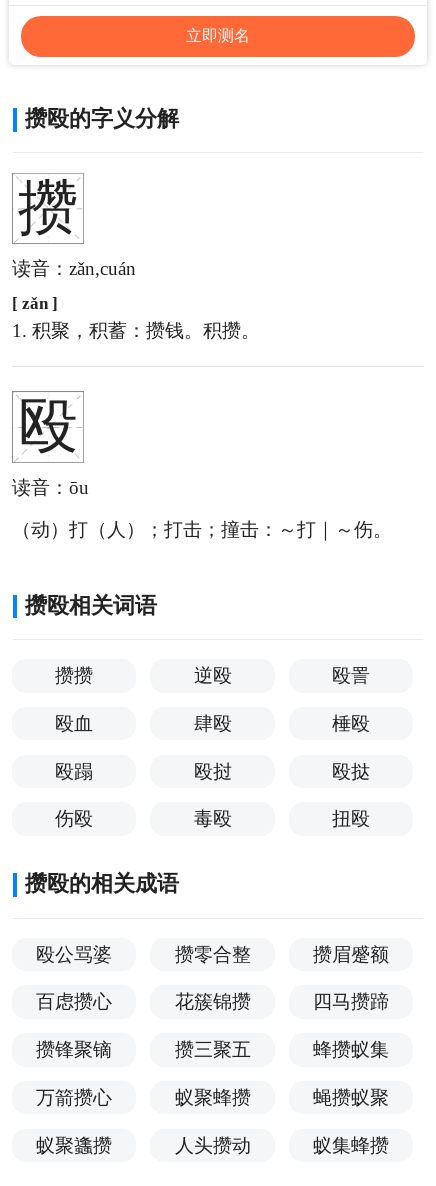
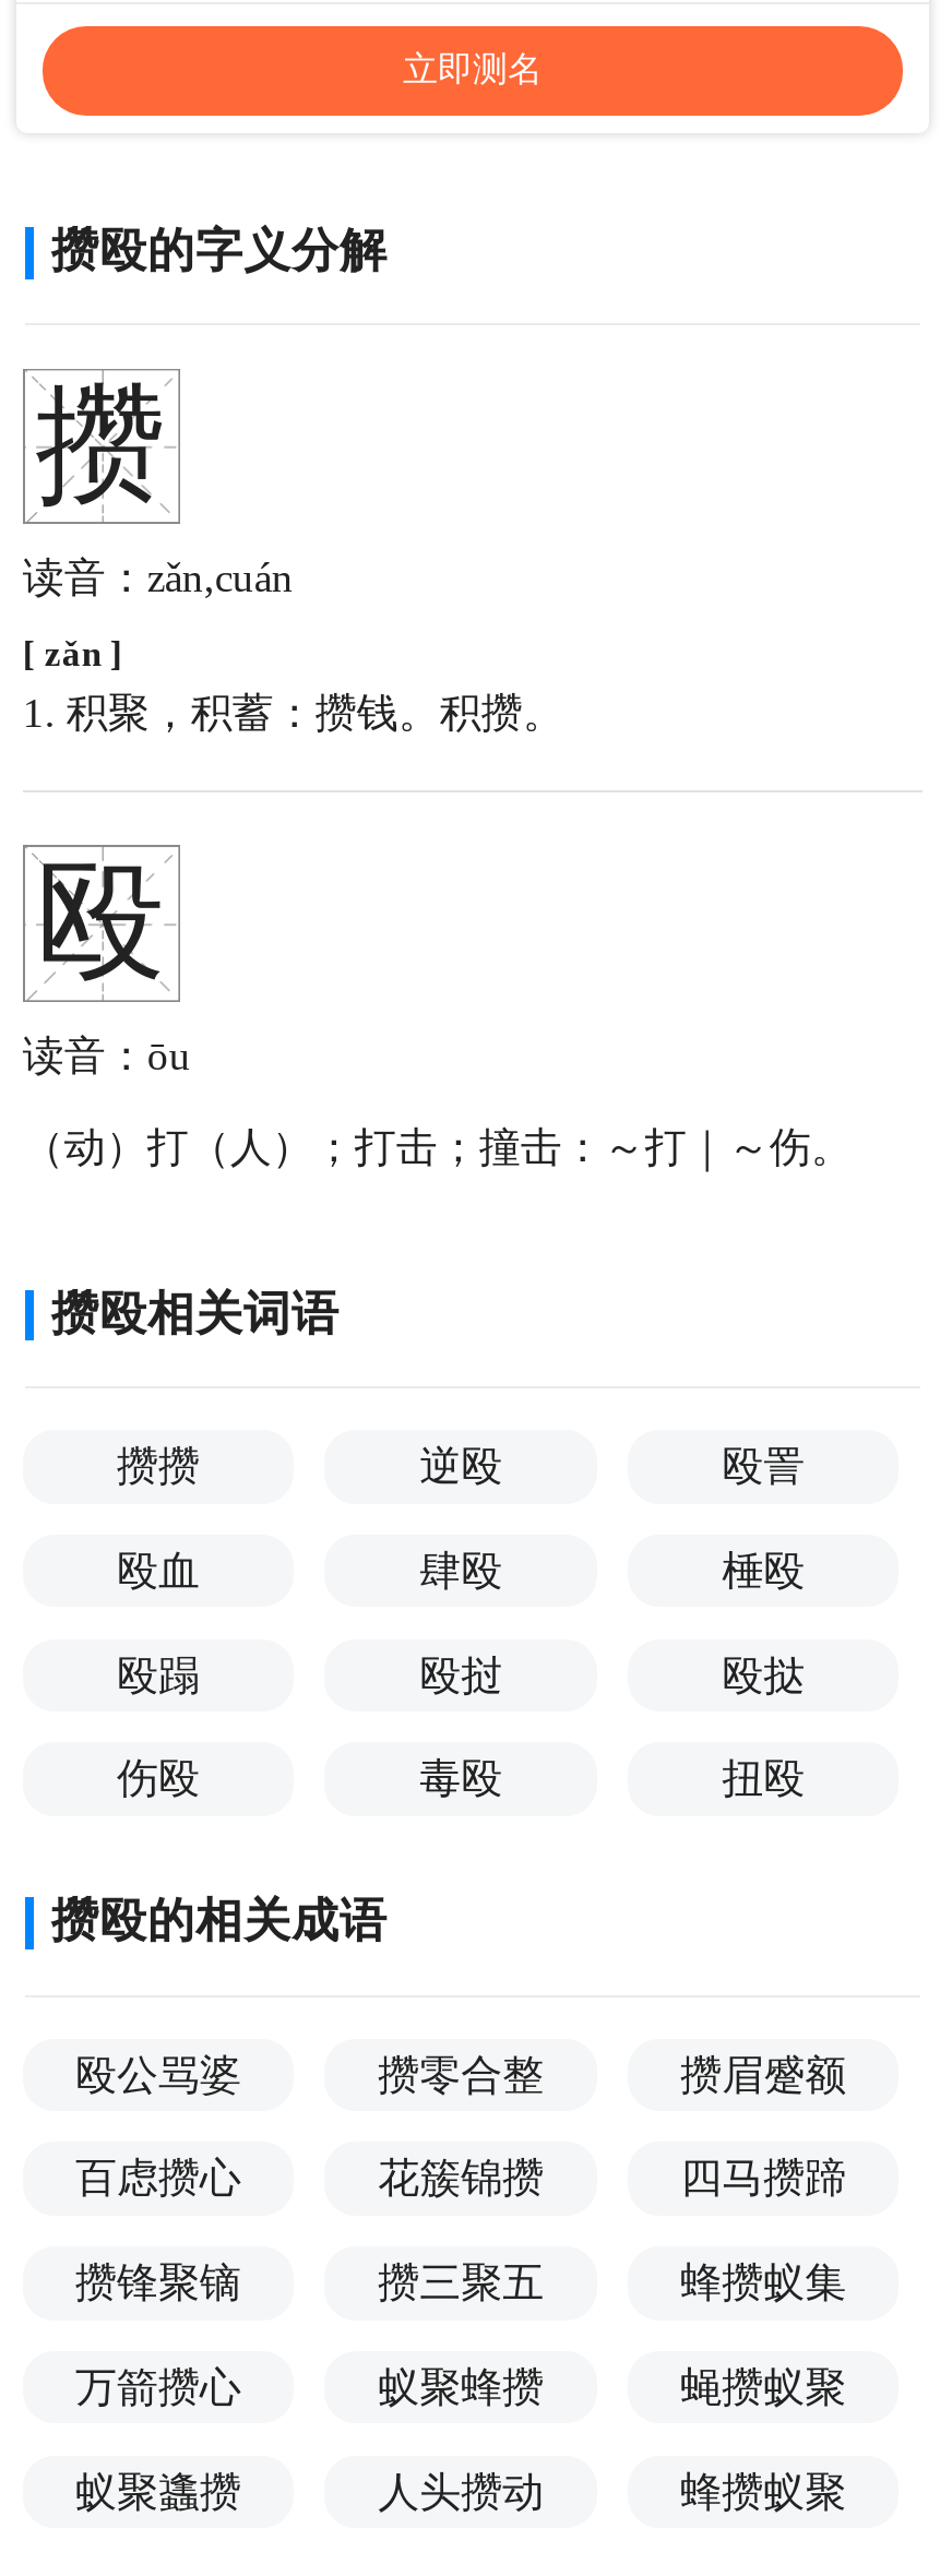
- 蚁集蜂攒
+ 蜂攒蚁聚
